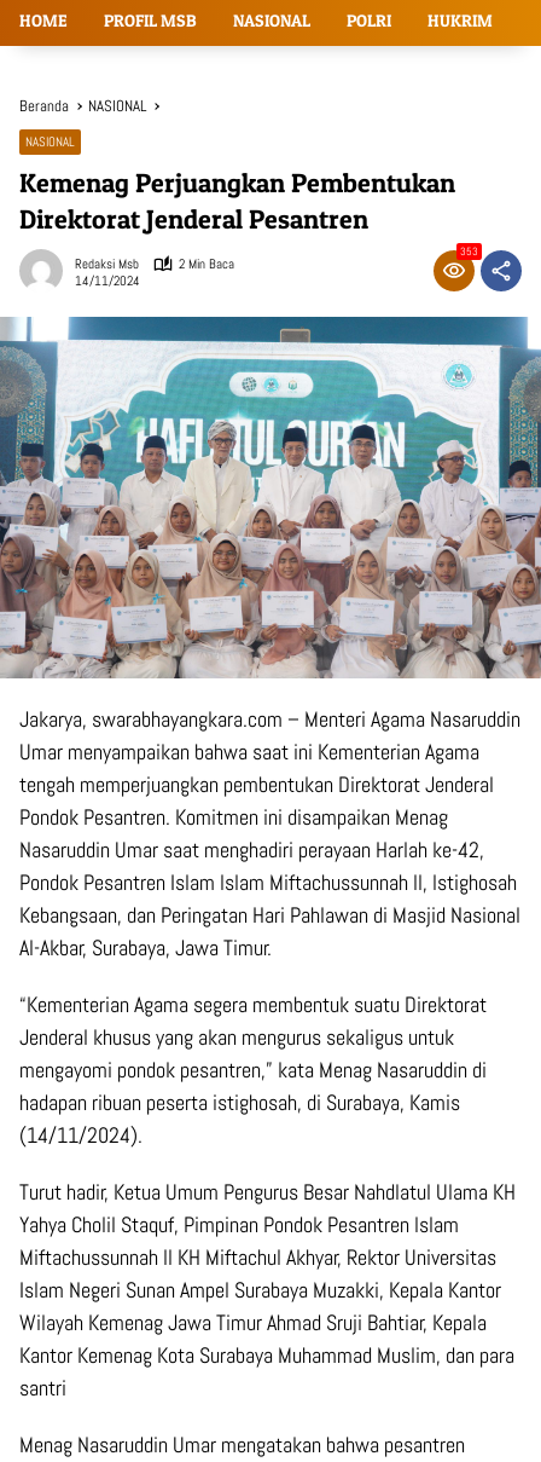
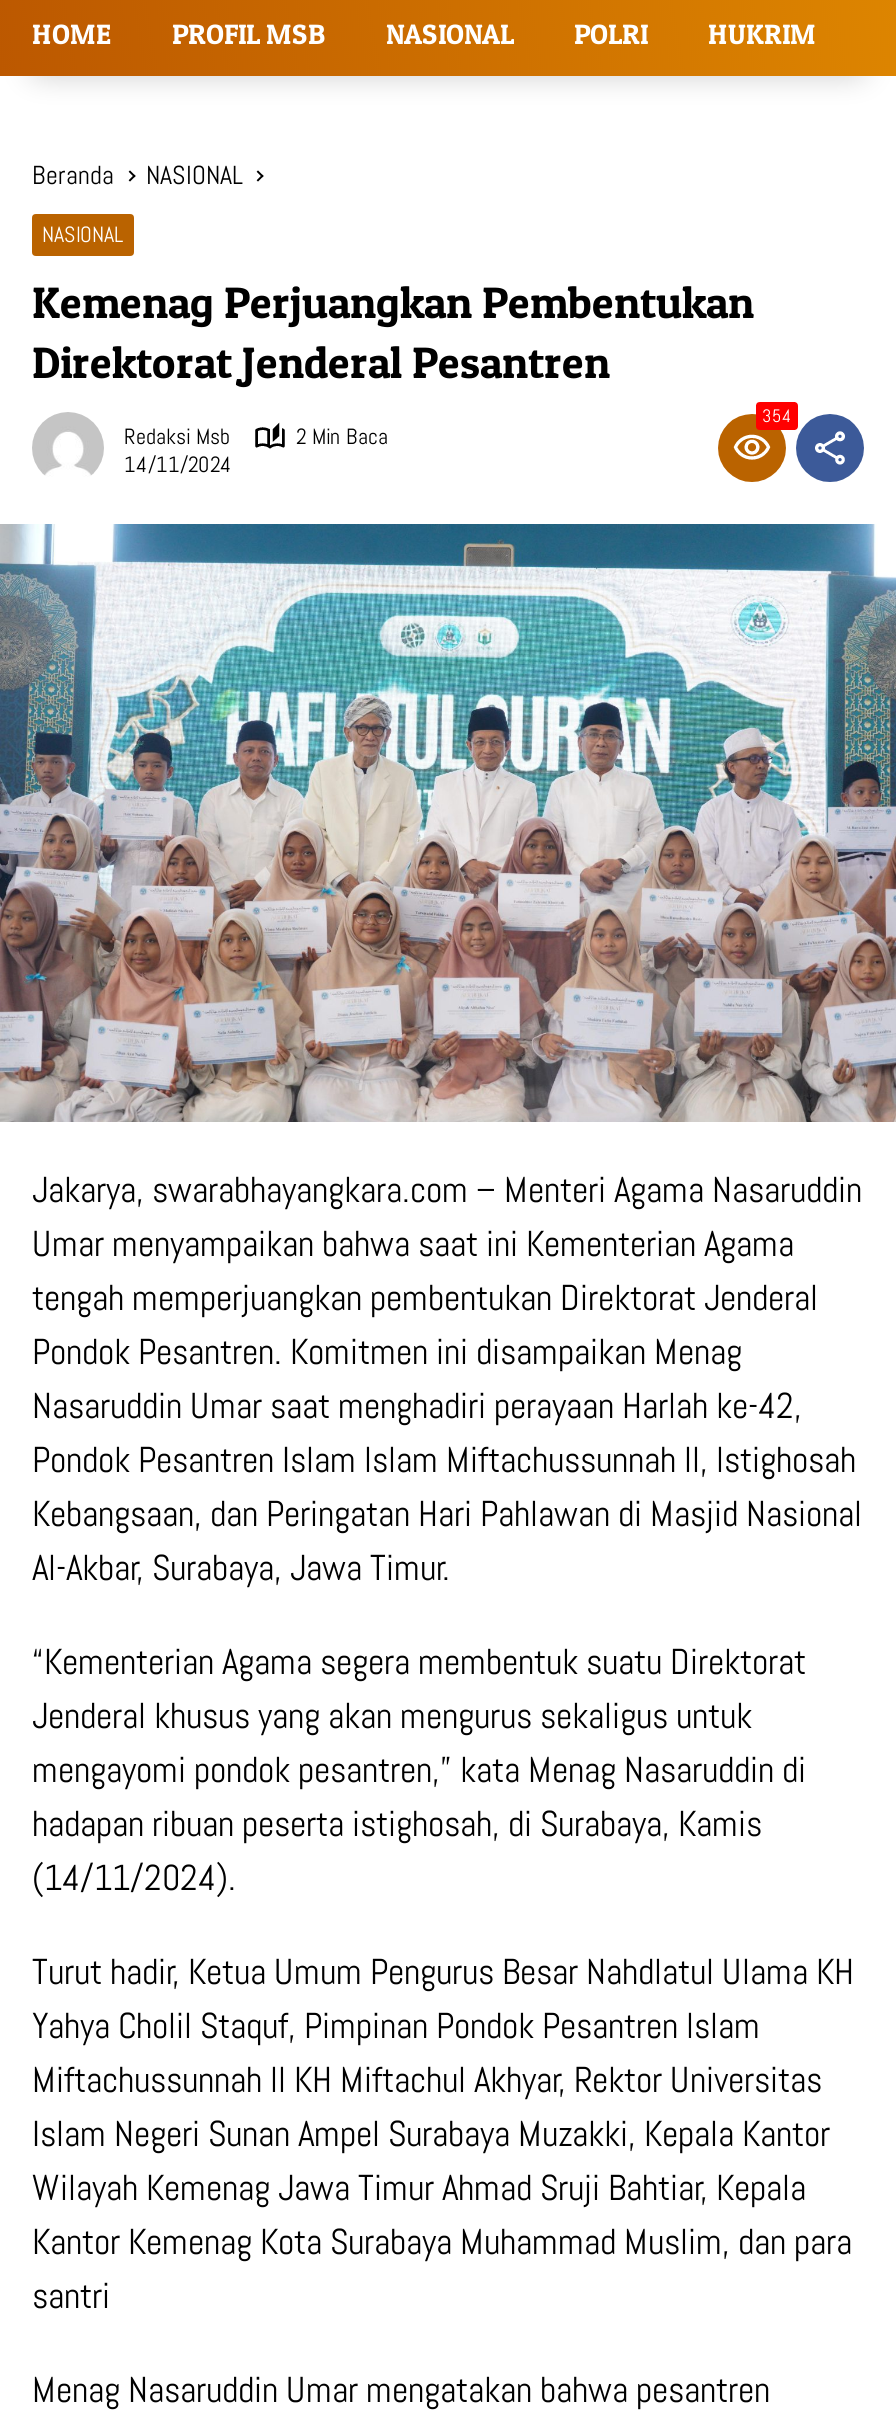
- 353
+ 354
